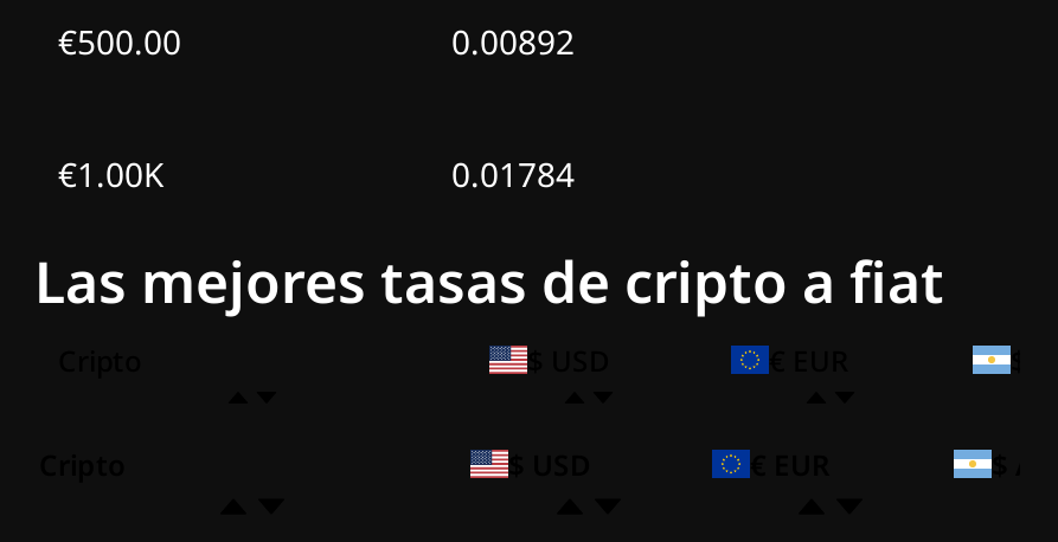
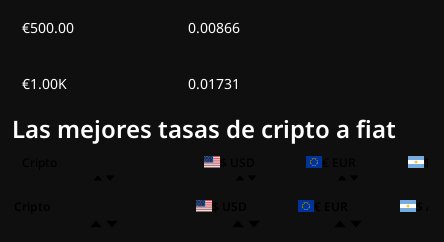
- 0.00892
+ 0.00866

- 0.01784
+ 0.01731
